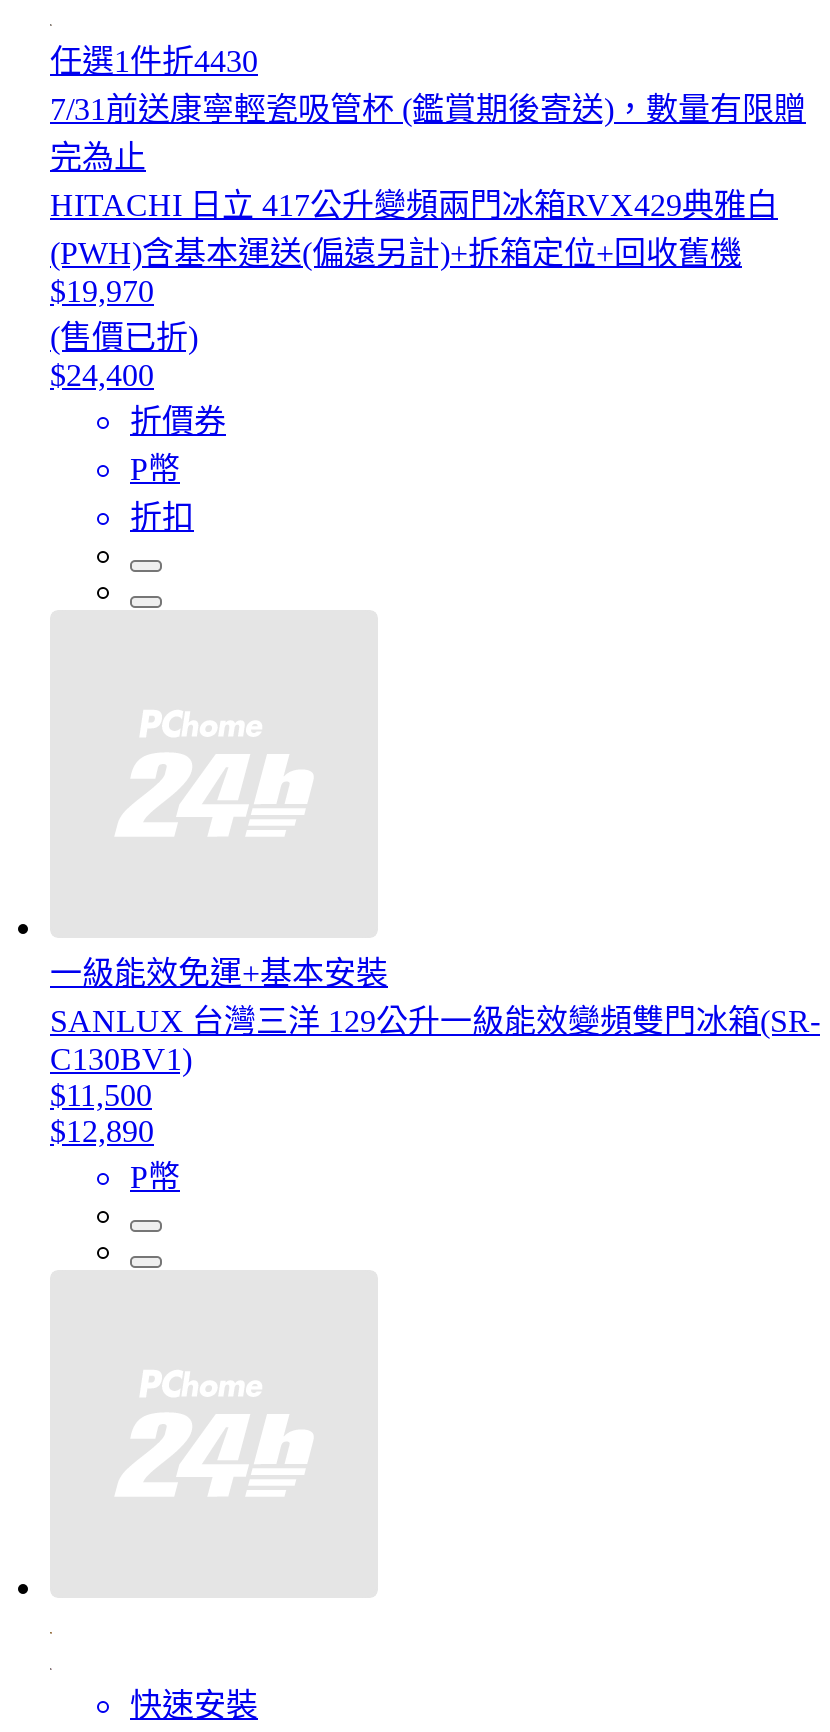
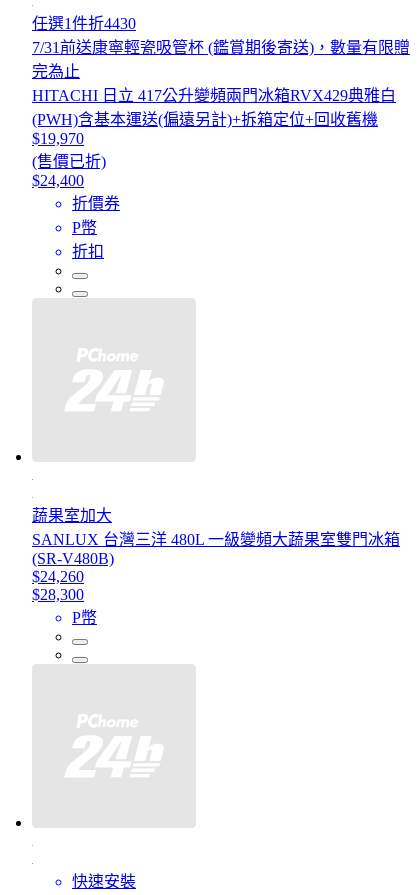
- 一級能效免運+基本安裝
- SANLUX 台灣三洋 129公升一級能效變頻雙門冰箱(SR-
- C130BV1)
- $11,500
- $12,890
+ 蔬果室加大
+ SANLUX 台灣三洋 480L 一級變頻大蔬果室雙門冰箱
+ (SR-V480B)
+ $24,260
+ $28,300
